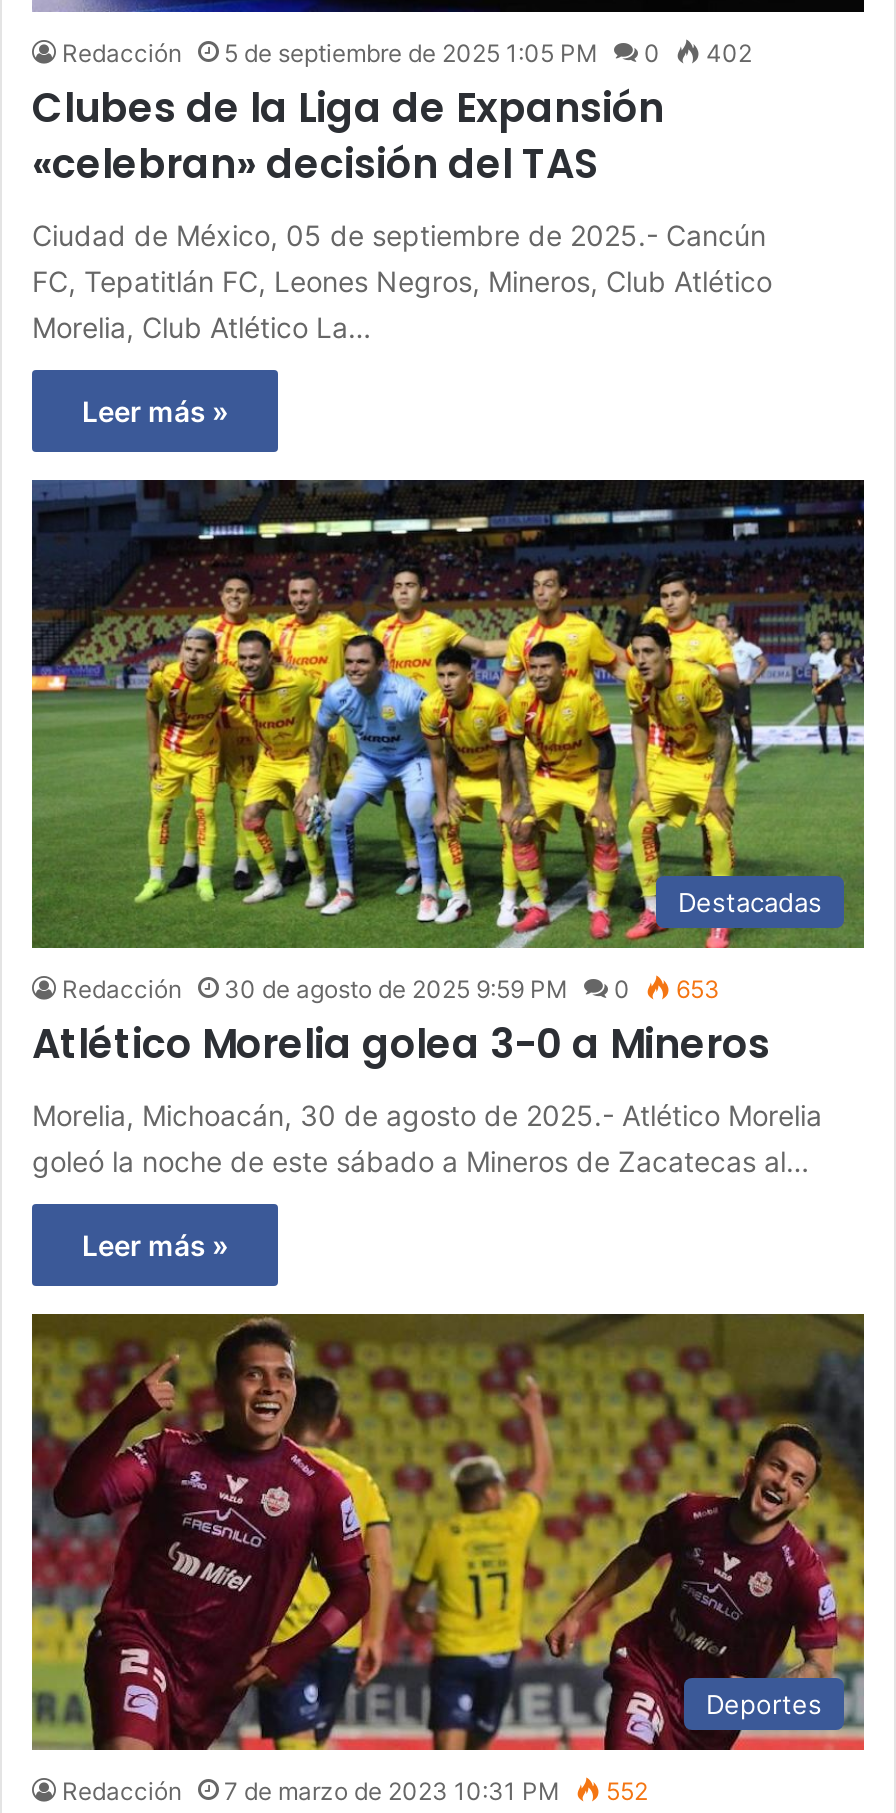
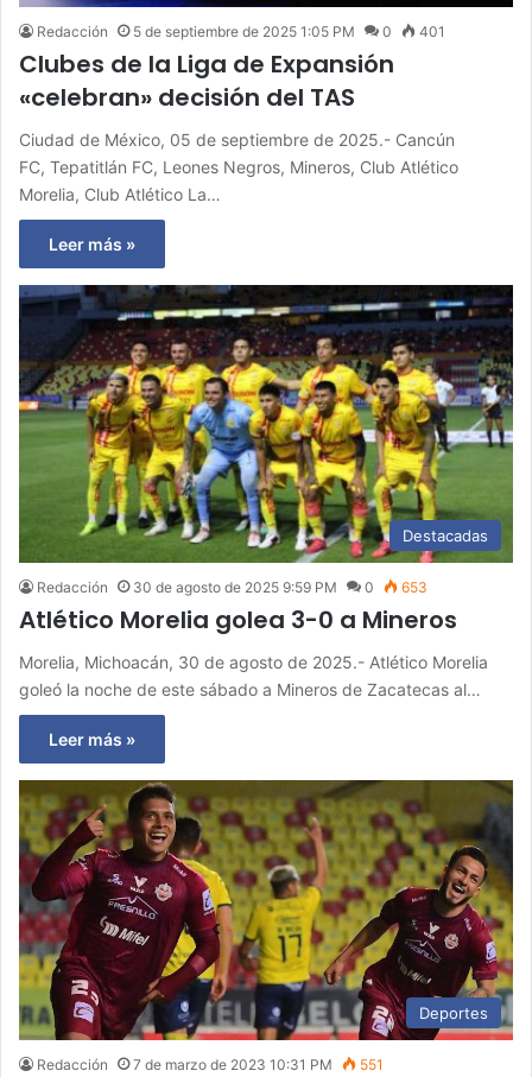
- Redacción 5 de septiembre de 2025 1:05 PM 0 402
+ Redacción 5 de septiembre de 2025 1:05 PM 0 401

- Redacción 7 de marzo de 2023 10:31 PM 552
+ Redacción 7 de marzo de 2023 10:31 PM 551
